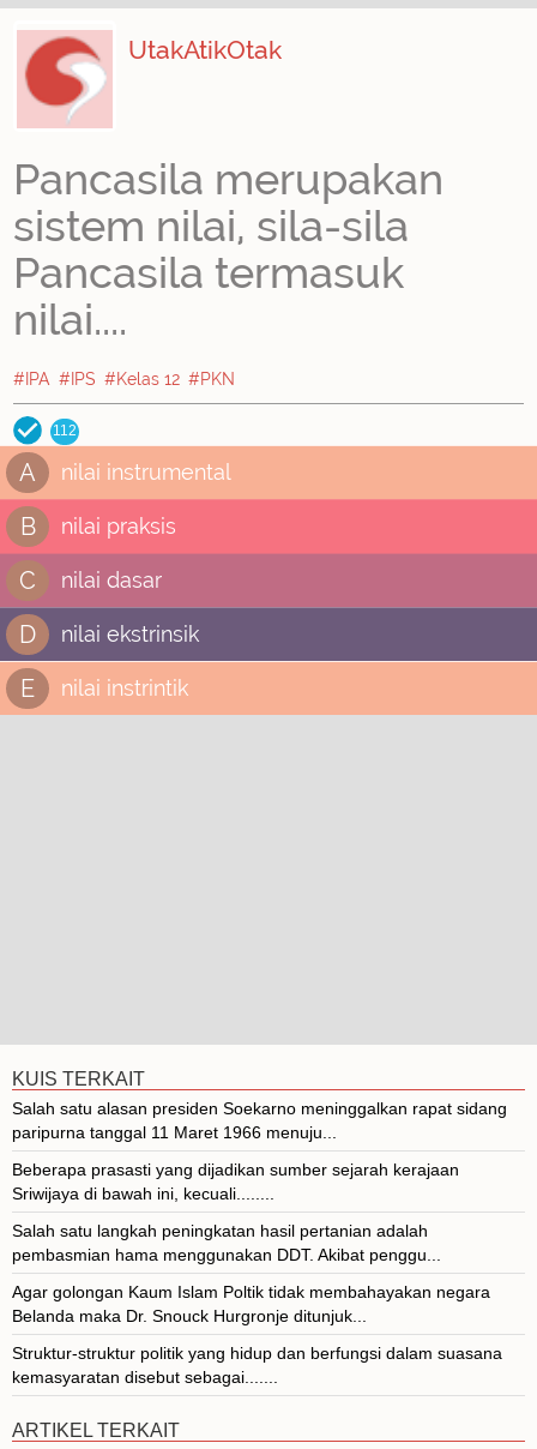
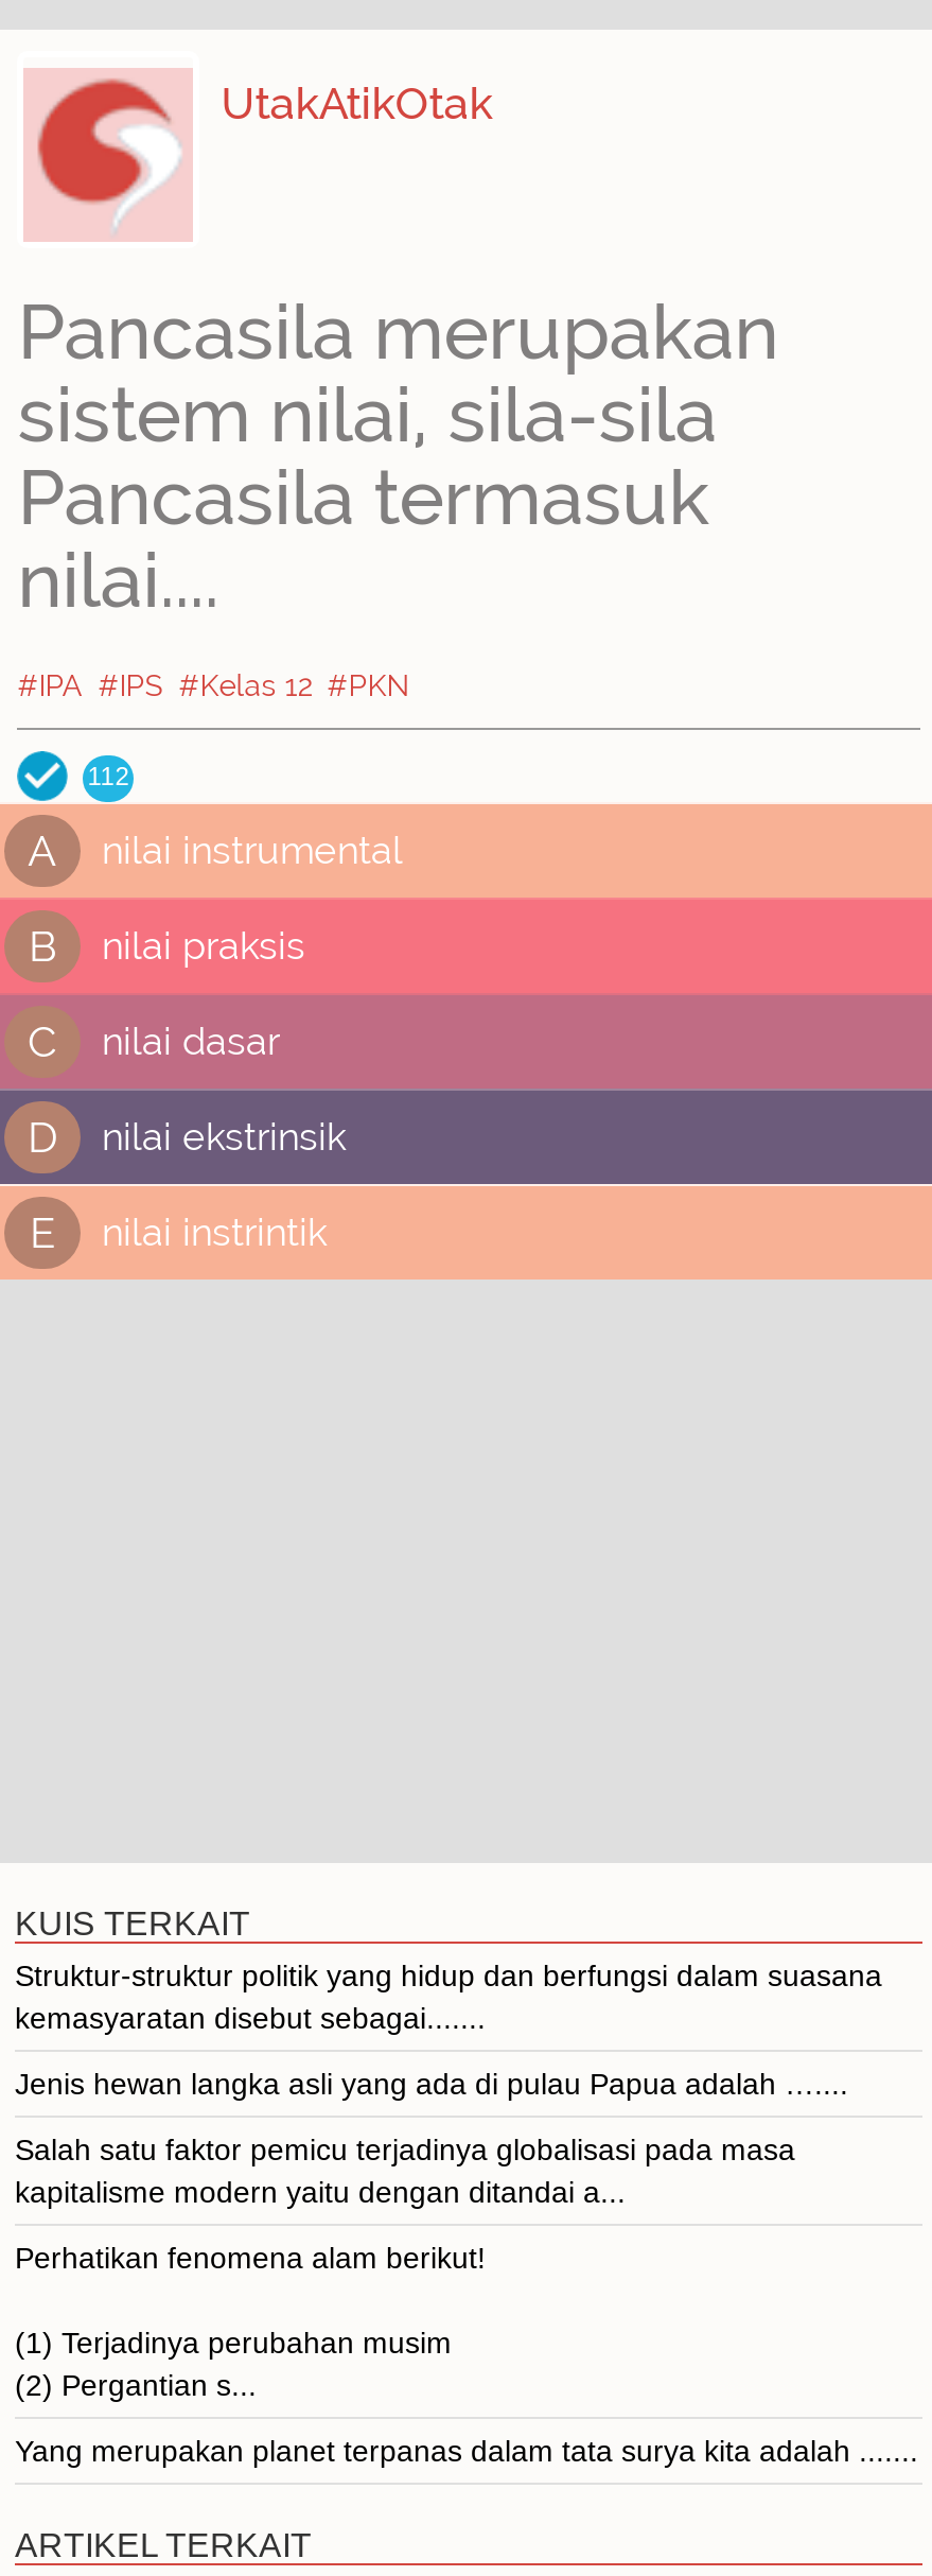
- Salah satu alasan presiden Soekarno meninggalkan rapat sidang
- paripurna tanggal 11 Maret 1966 menuju...
- Beberapa prasasti yang dijadikan sumber sejarah kerajaan
- Sriwijaya di bawah ini, kecuali........
- Salah satu langkah peningkatan hasil pertanian adalah
- pembasmian hama menggunakan DDT. Akibat penggu...
- Agar golongan Kaum Islam Poltik tidak membahayakan negara
- Belanda maka Dr. Snouck Hurgronje ditunjuk...

moved up: Struktur-struktur politik yang hidup dan berfungsi dalam suasana | kemasyaratan disebut sebagai.......

+ Jenis hewan langka asli yang ada di pulau Papua adalah …....
+ Salah satu faktor pemicu terjadinya globalisasi pada masa
+ kapitalisme modern yaitu dengan ditandai a...
+ Perhatikan fenomena alam berikut!
+ (1) Terjadinya perubahan musim
+ (2) Pergantian s...
+ Yang merupakan planet terpanas dalam tata surya kita adalah .......
